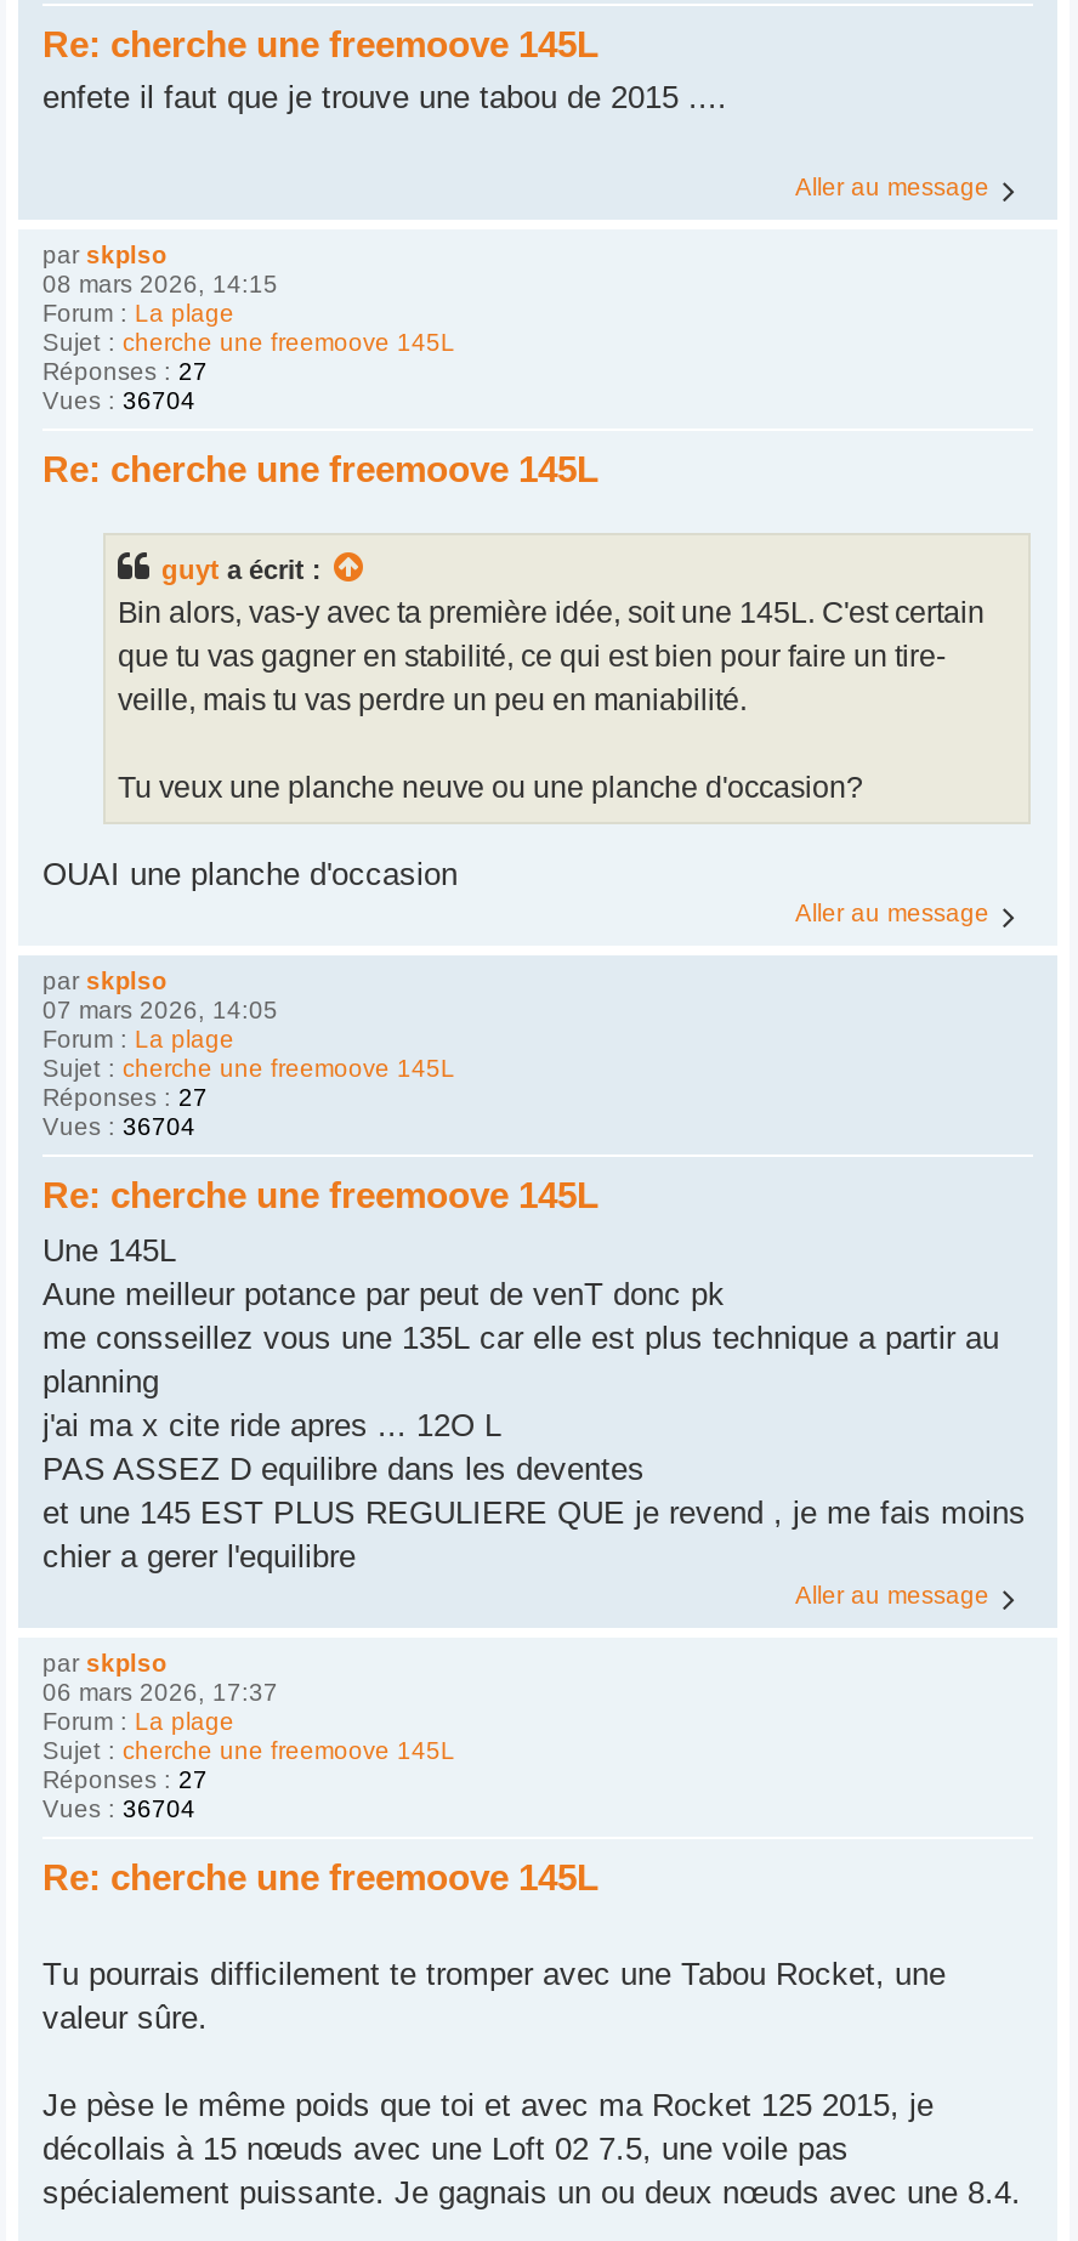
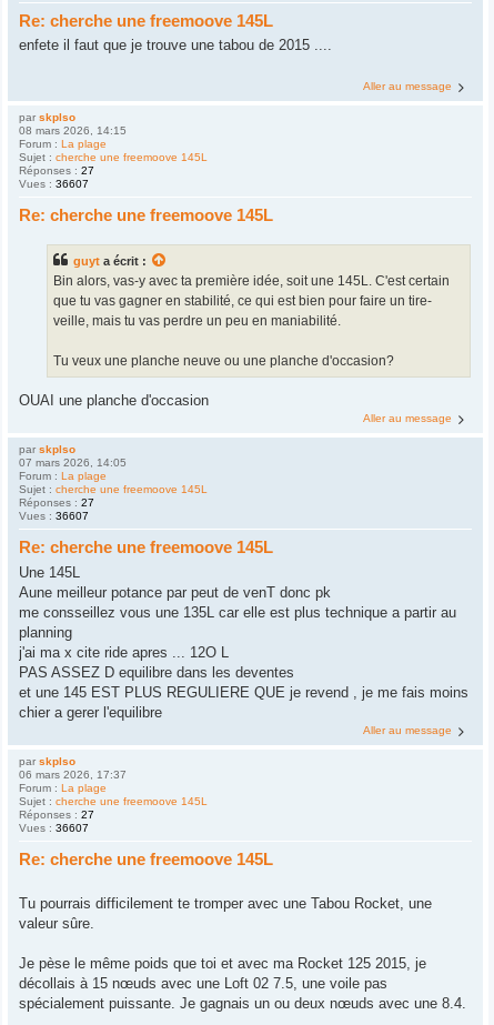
- Vues : 36704
+ Vues : 36607

- Vues : 36704
+ Vues : 36607

- Vues : 36704
+ Vues : 36607
